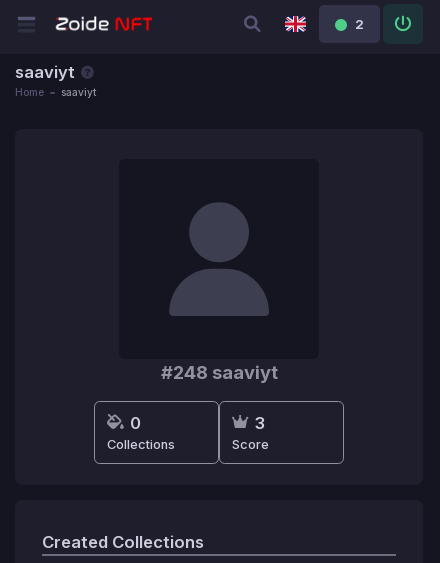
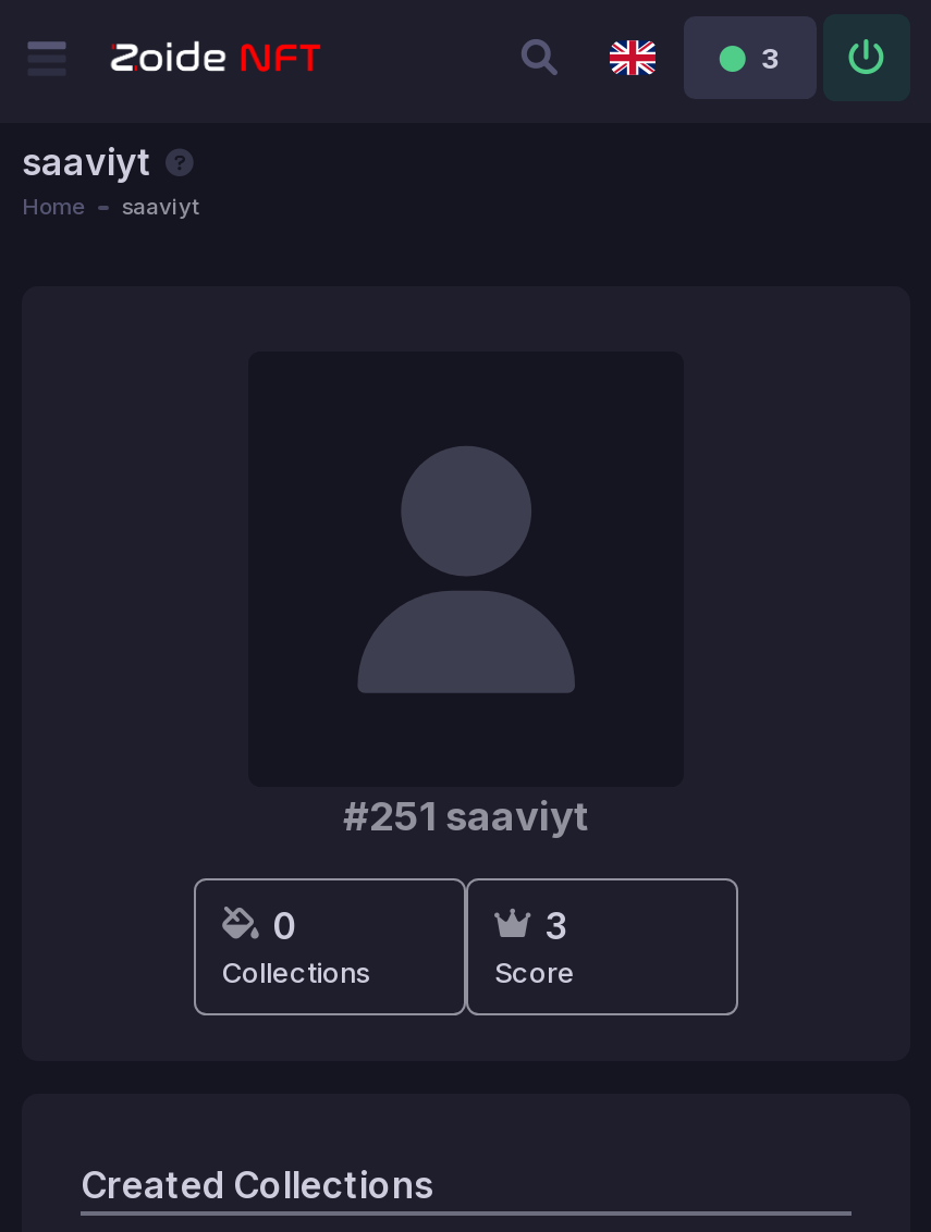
- 2
+ 3

- #248 saaviyt
+ #251 saaviyt
